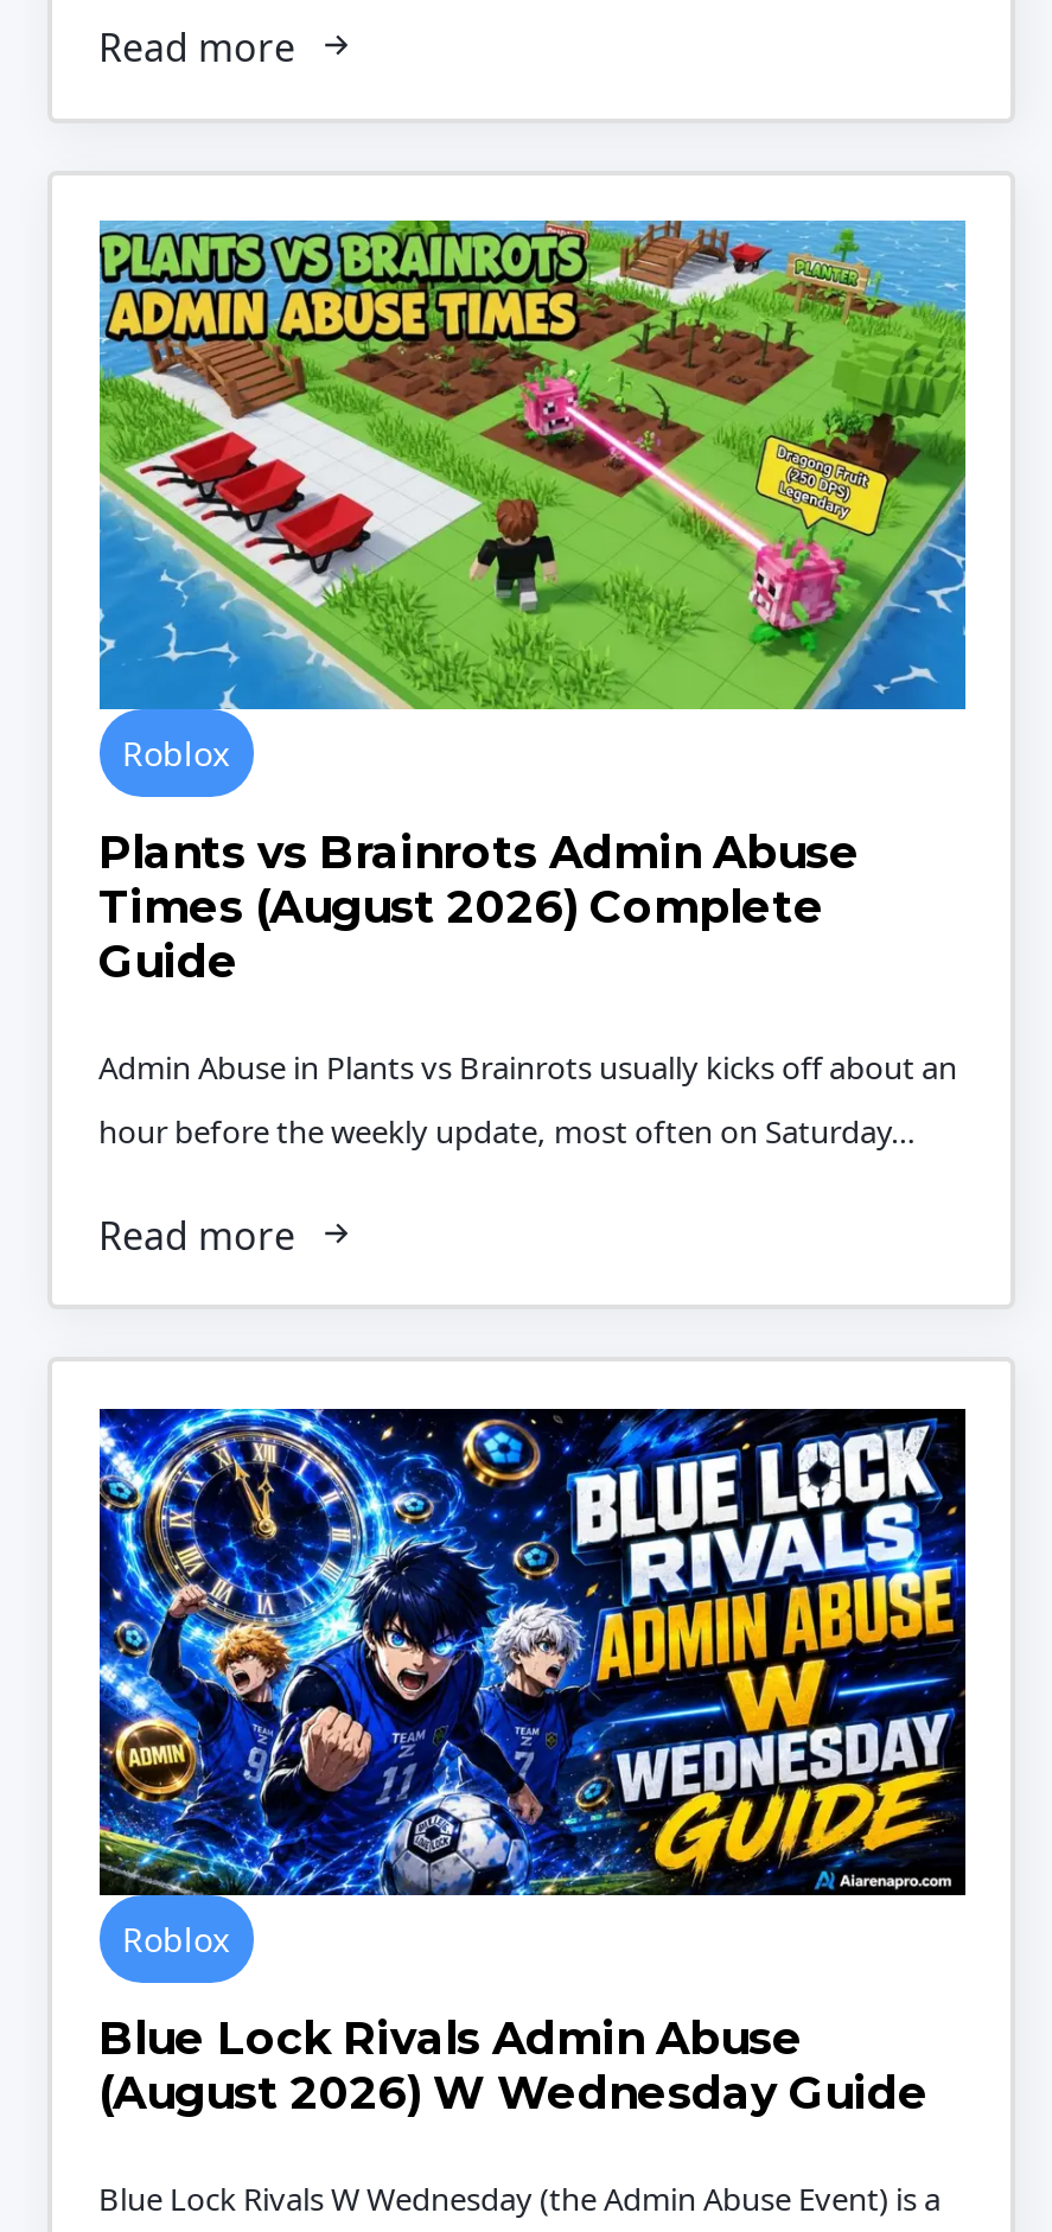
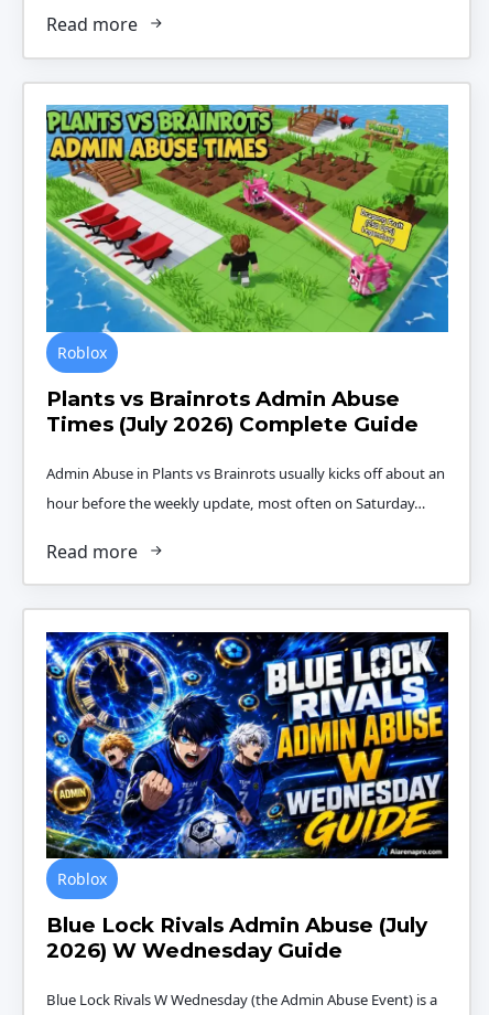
- Times (August 2026) Complete
- Guide
+ Times (July 2026) Complete Guide

- Blue Lock Rivals Admin Abuse
- (August 2026) W Wednesday Guide
+ Blue Lock Rivals Admin Abuse (July
+ 2026) W Wednesday Guide
